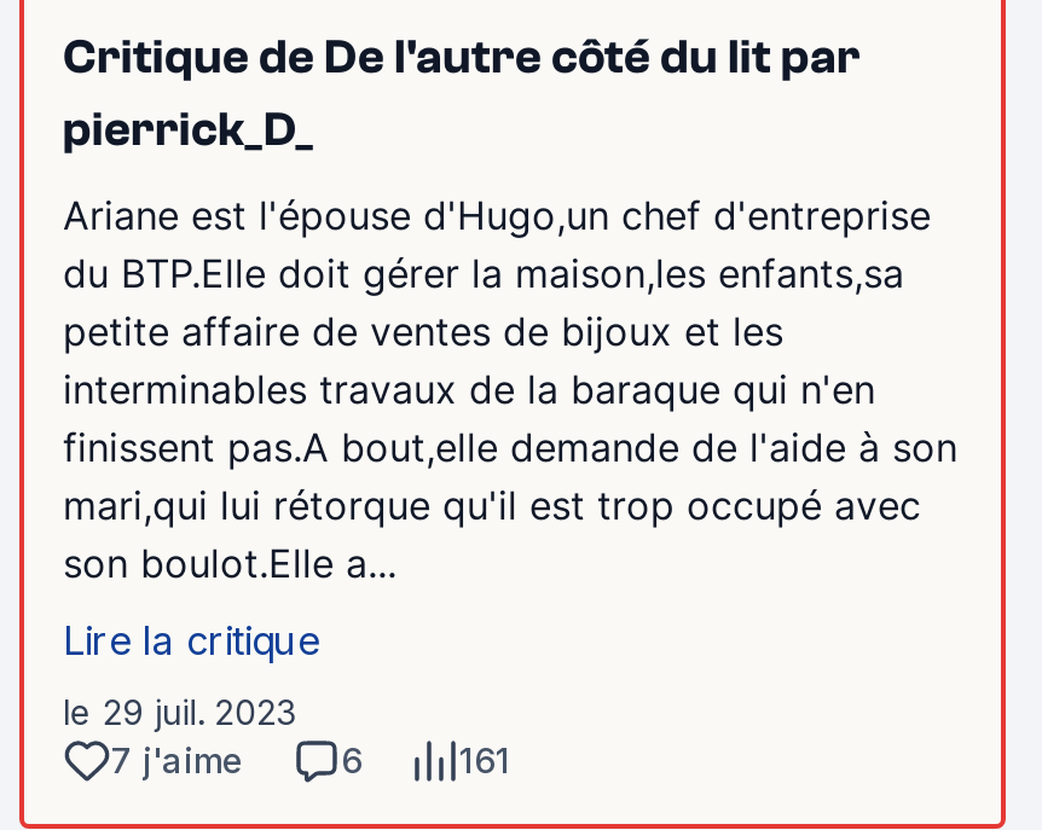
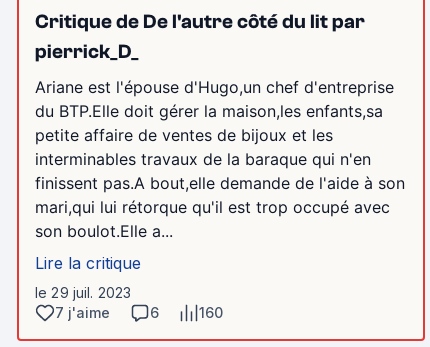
- 161
+ 160
